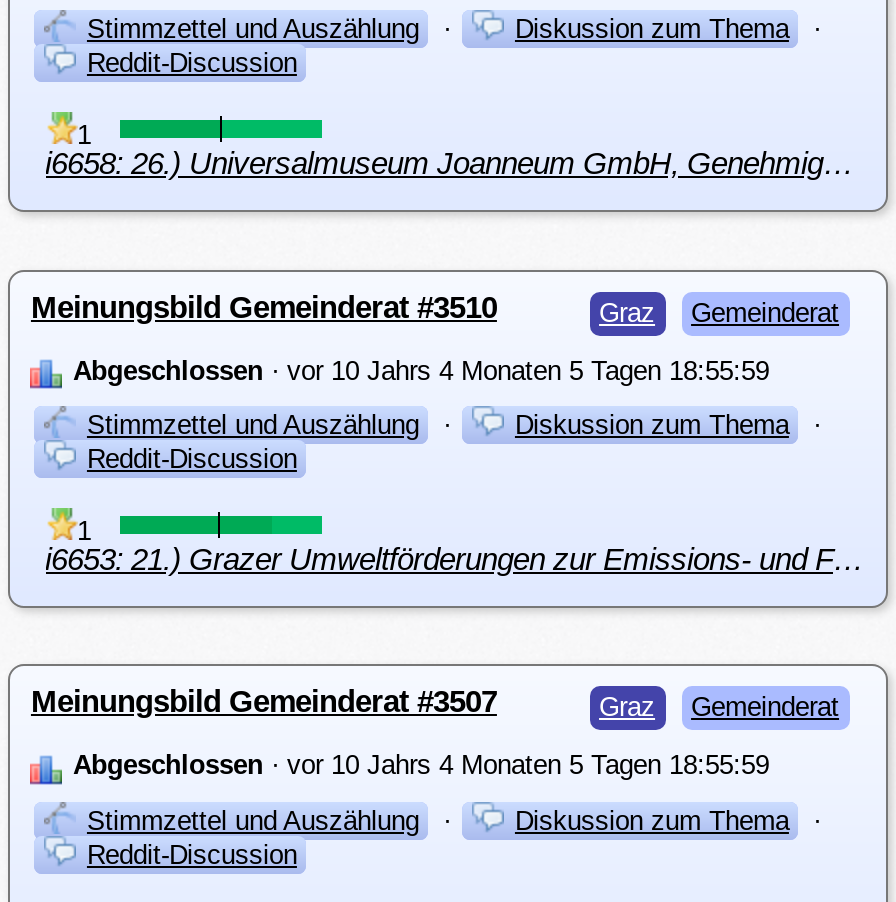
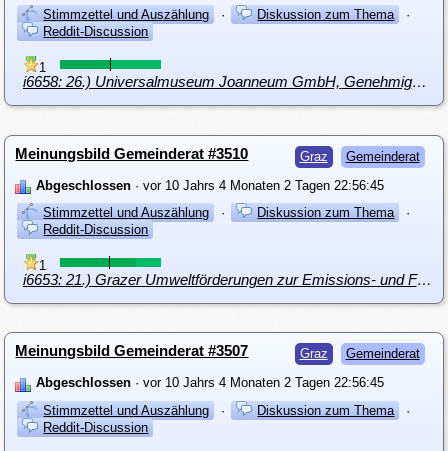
- Abgeschlossen · vor 10 Jahrs 4 Monaten 5 Tagen 18:55:59
+ Abgeschlossen · vor 10 Jahrs 4 Monaten 2 Tagen 22:56:45

- Abgeschlossen · vor 10 Jahrs 4 Monaten 5 Tagen 18:55:59
+ Abgeschlossen · vor 10 Jahrs 4 Monaten 2 Tagen 22:56:45
